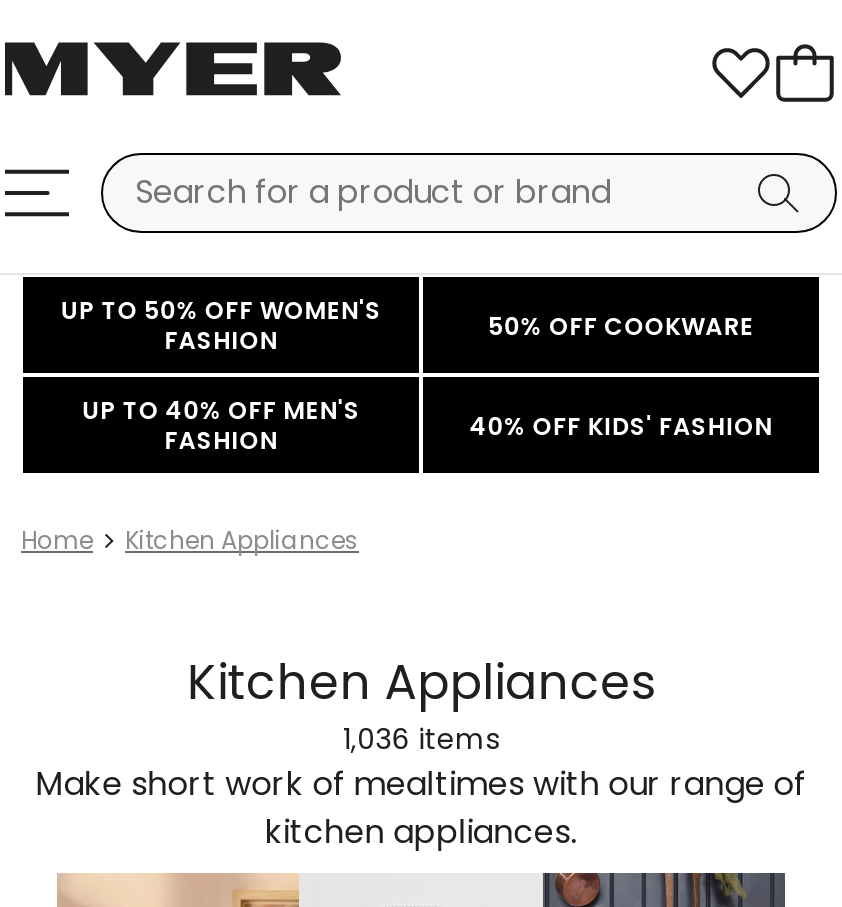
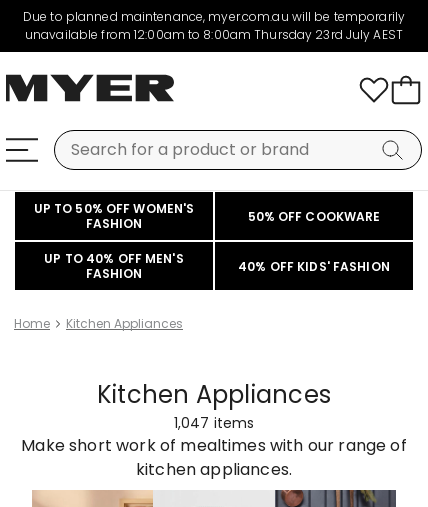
+ Due to planned maintenance, myer.com.au will be temporarily
+ unavailable from 12:00am to 8:00am Thursday 23rd July AEST

- 1,036 items
+ 1,047 items
